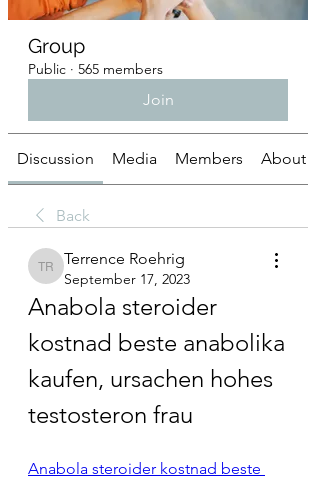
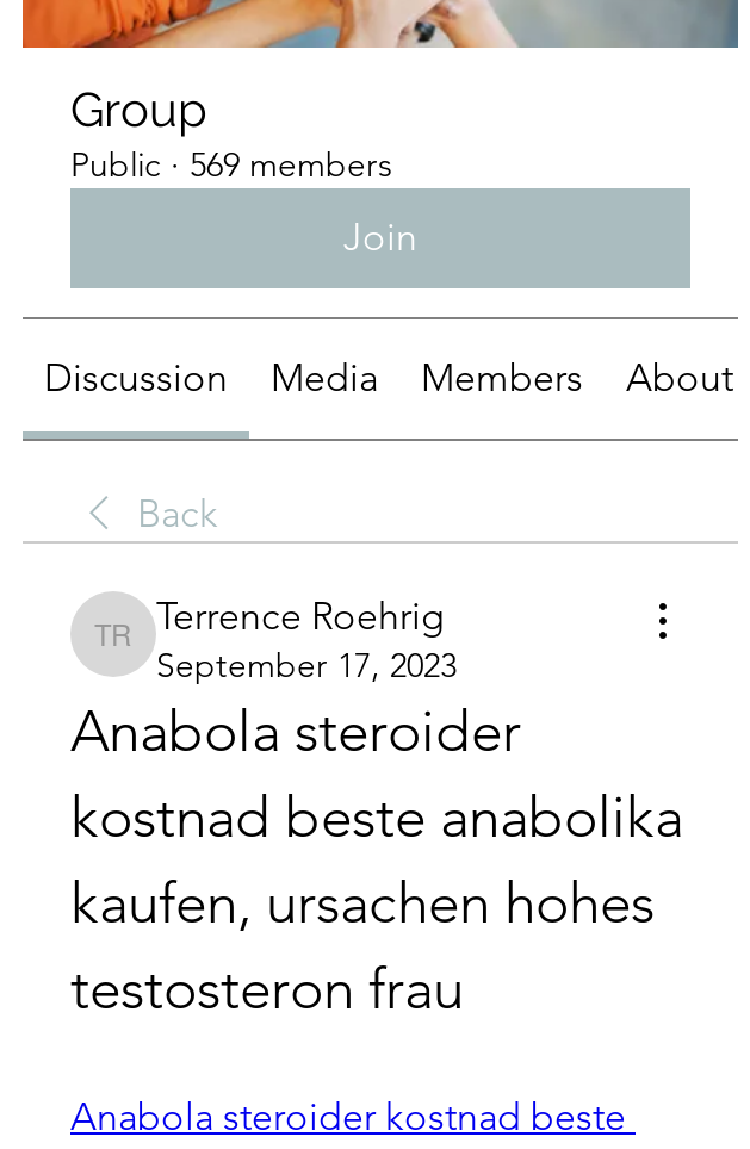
- Public · 565 members
+ Public · 569 members
